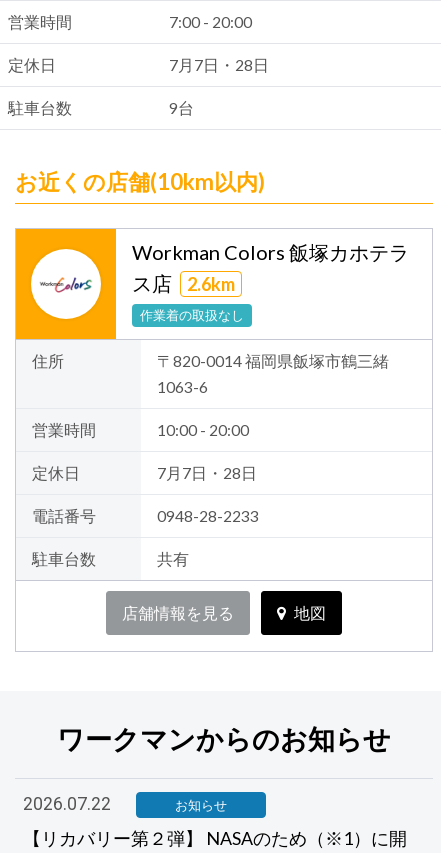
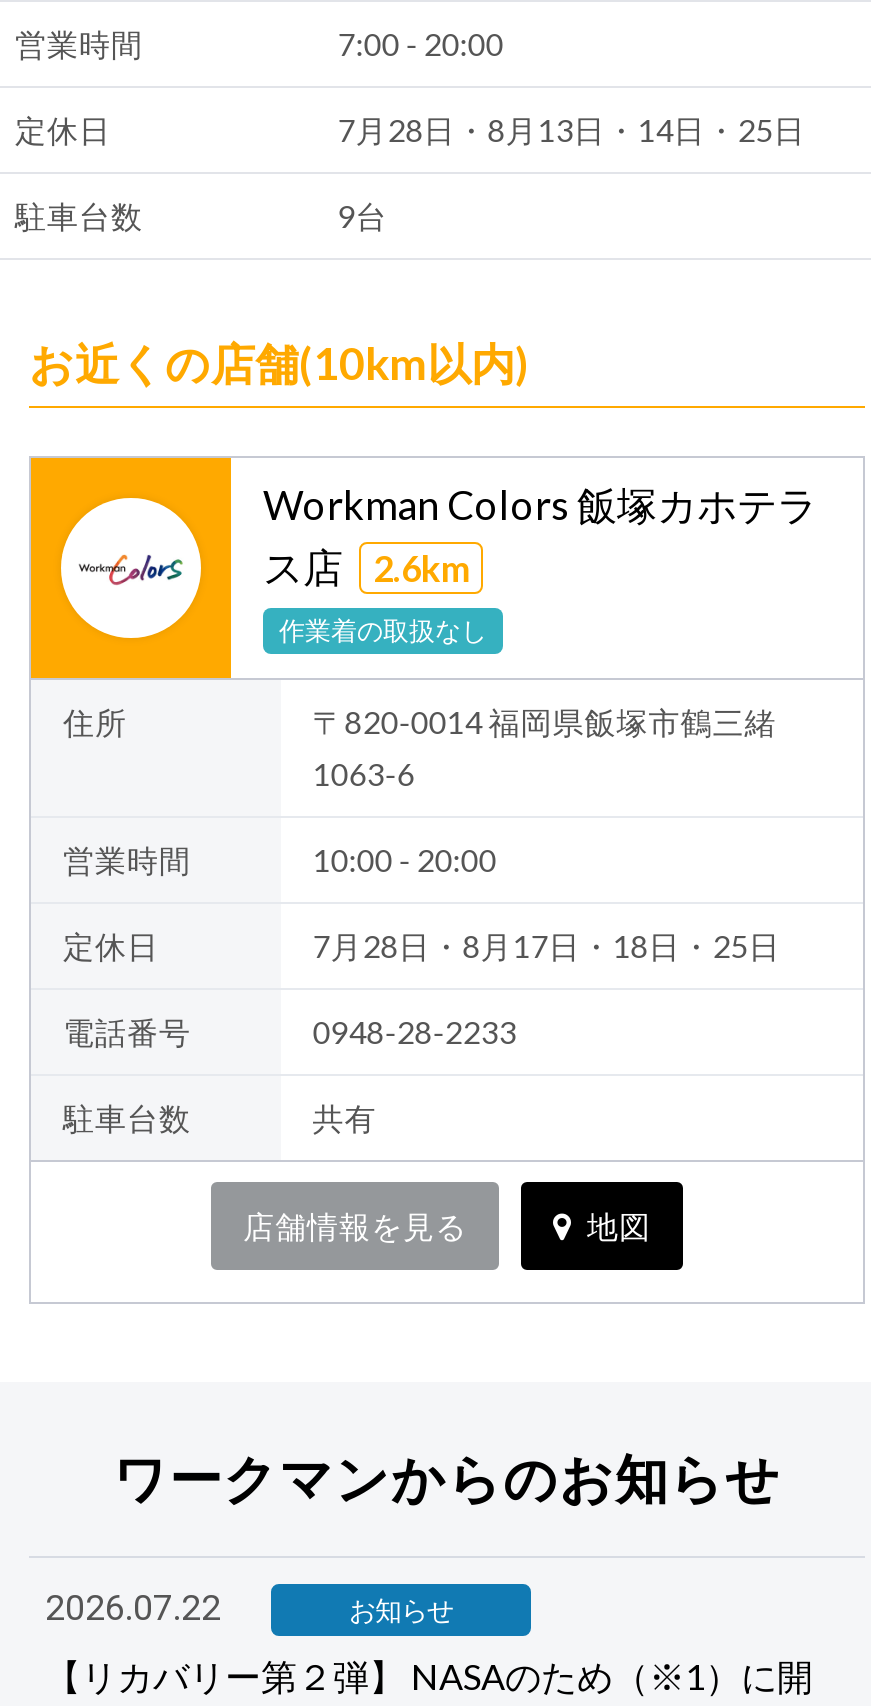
- 7月7日・28日
+ 7月28日・8月13日・14日・25日

- 7月7日・28日
+ 7月28日・8月17日・18日・25日
